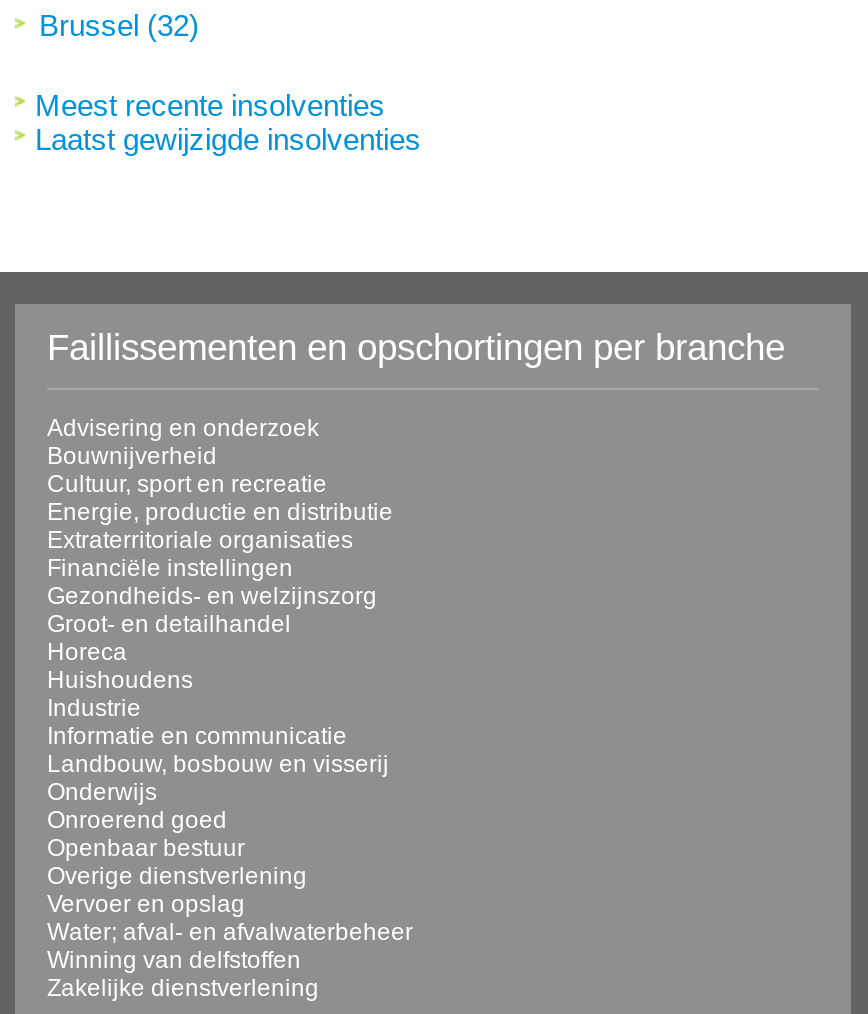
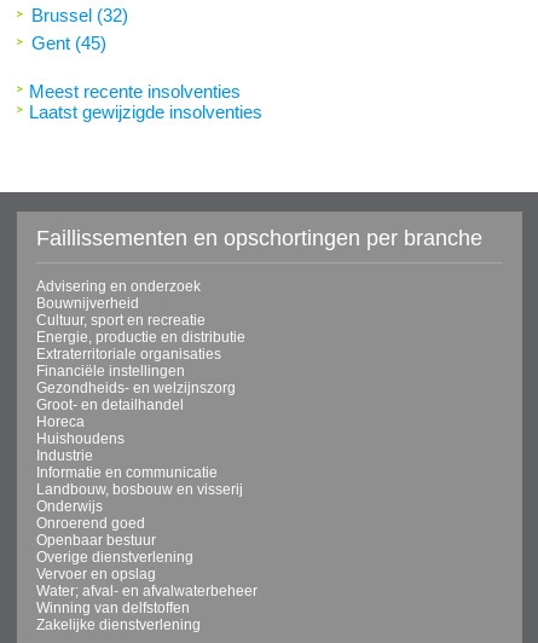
+ Gent (45)
